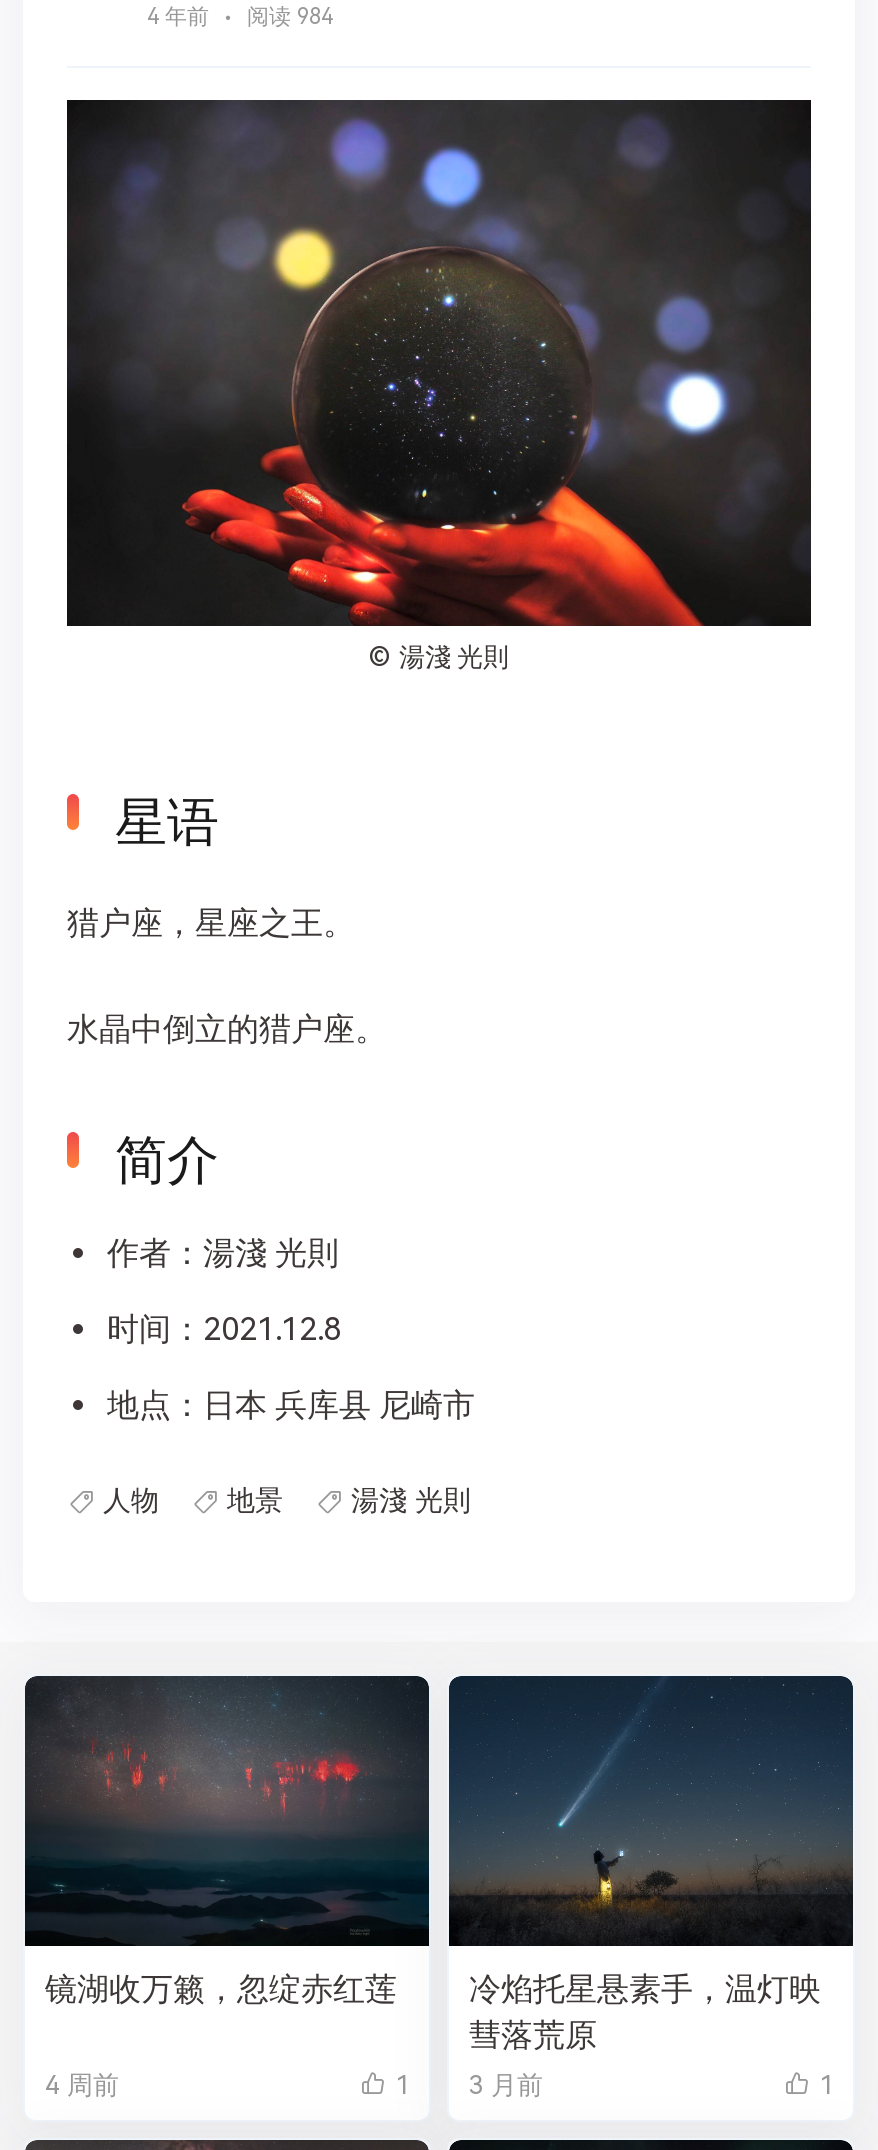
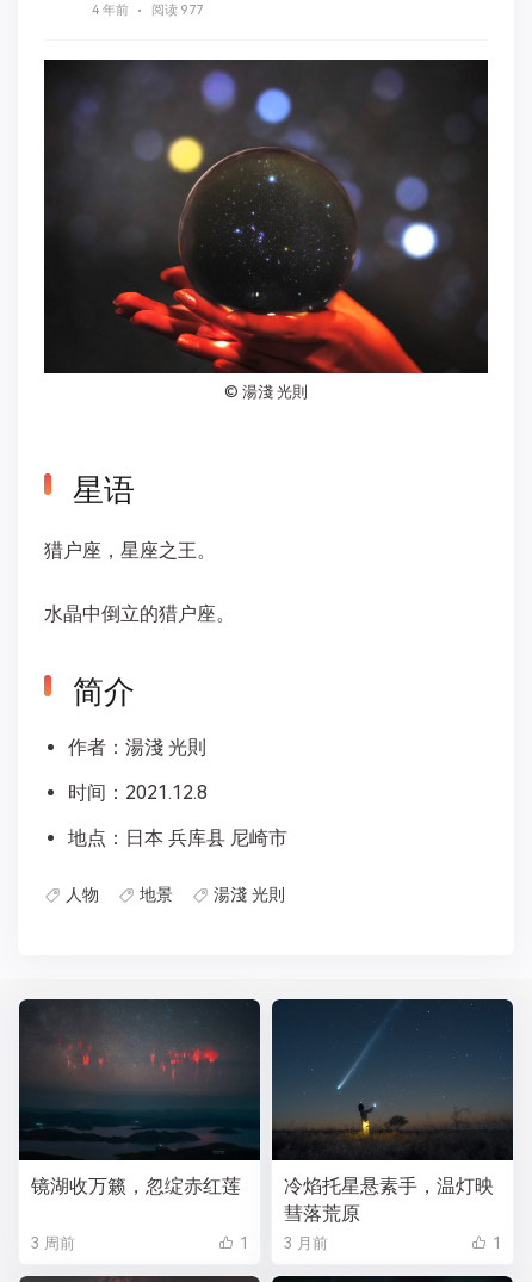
- 4 年前 阅读 984
+ 4 年前 阅读 977

- 4 周前
+ 3 周前
